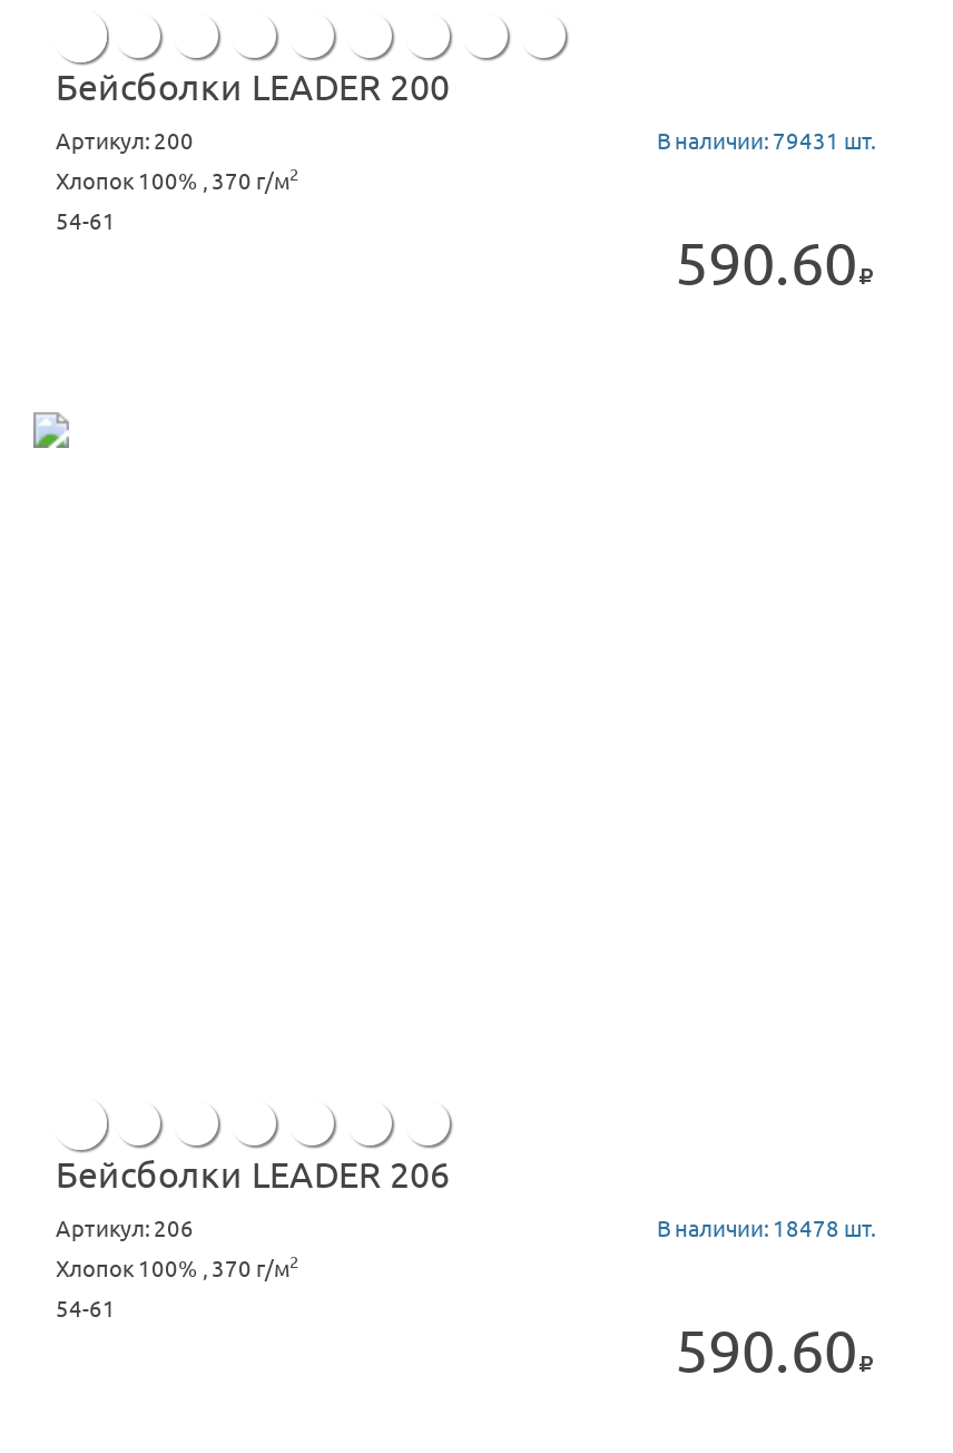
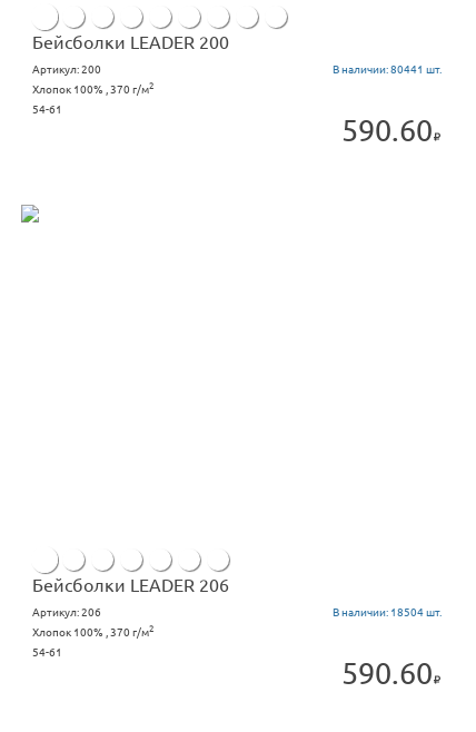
- В наличии: 79431 шт.
+ В наличии: 80441 шт.

- В наличии: 18478 шт.
+ В наличии: 18504 шт.
